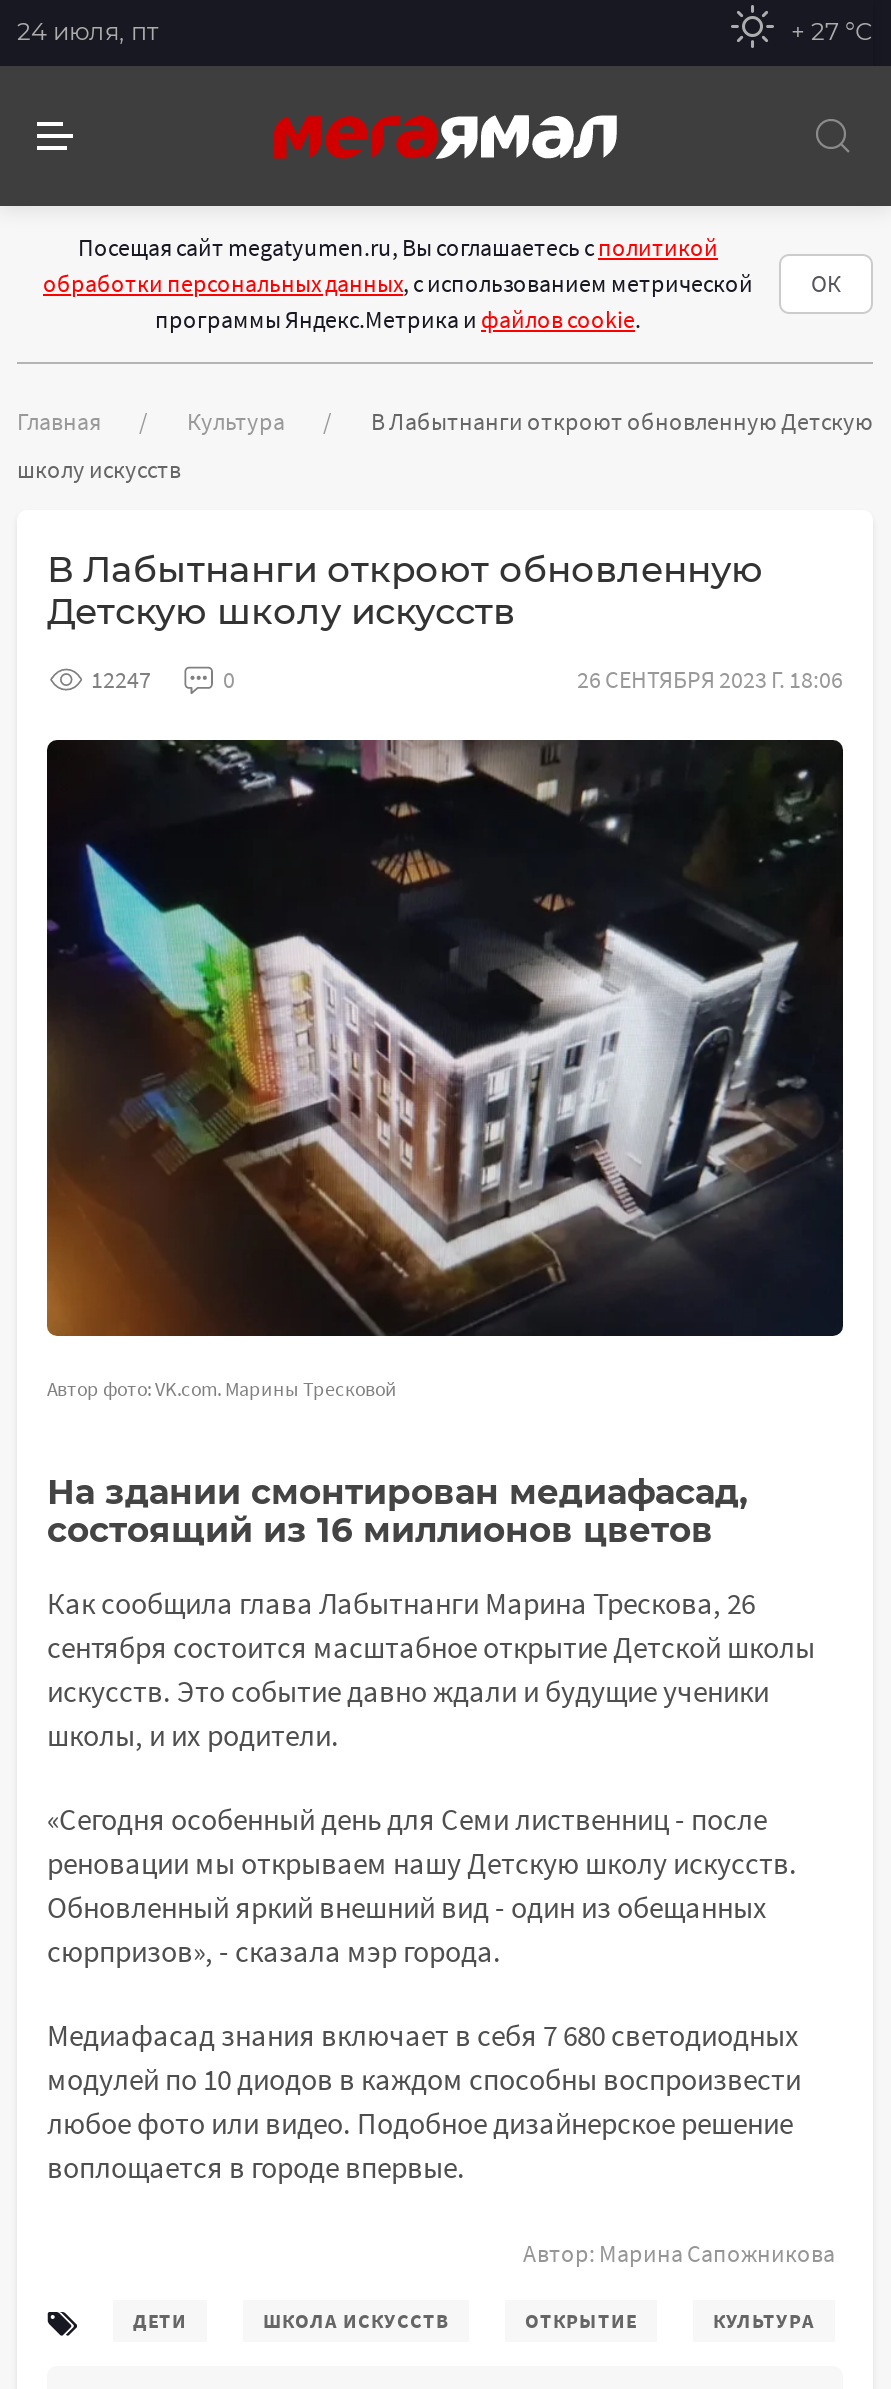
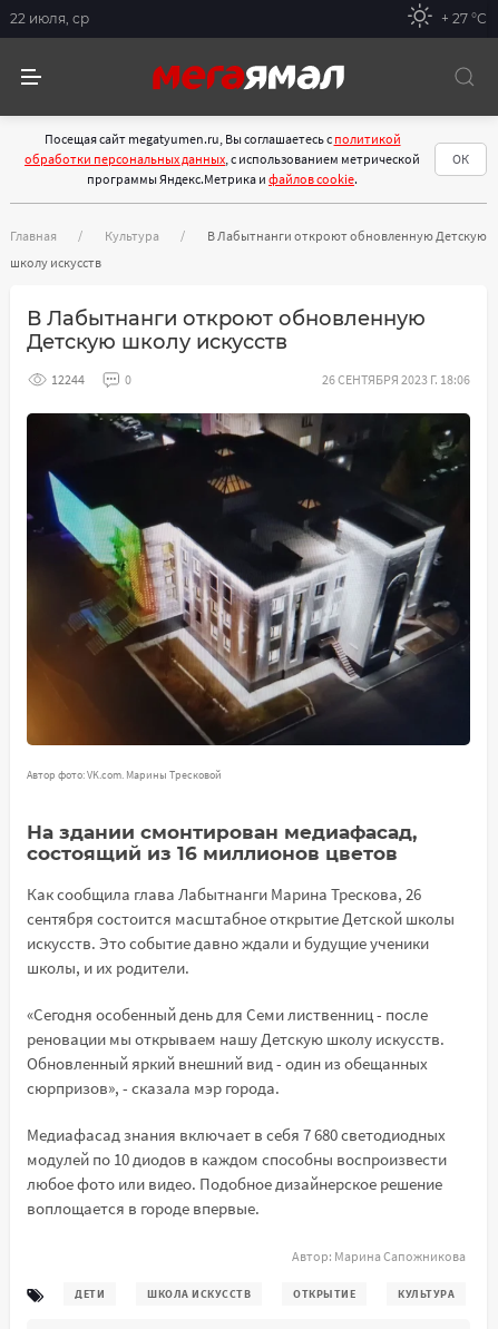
- 24 июля, пт
+ 22 июля, ср

- 12247
+ 12244
